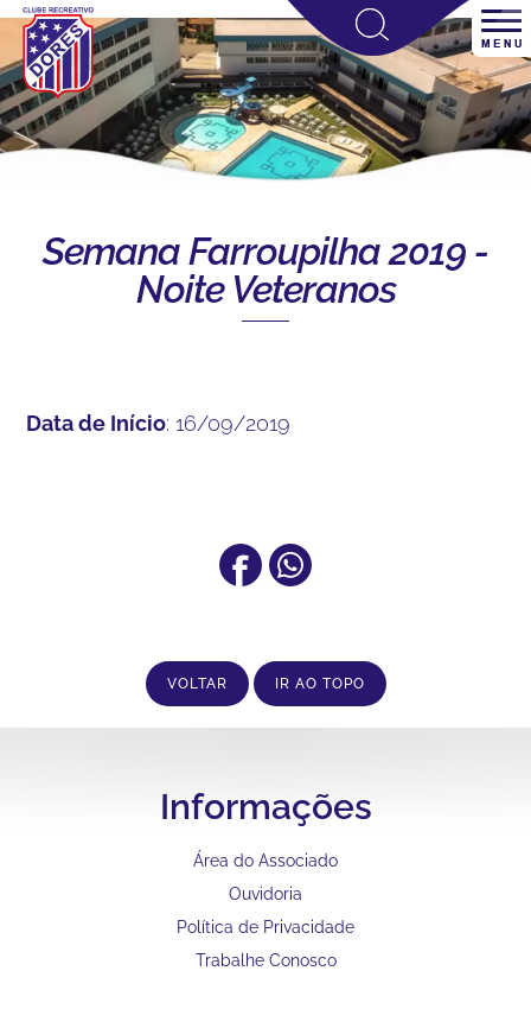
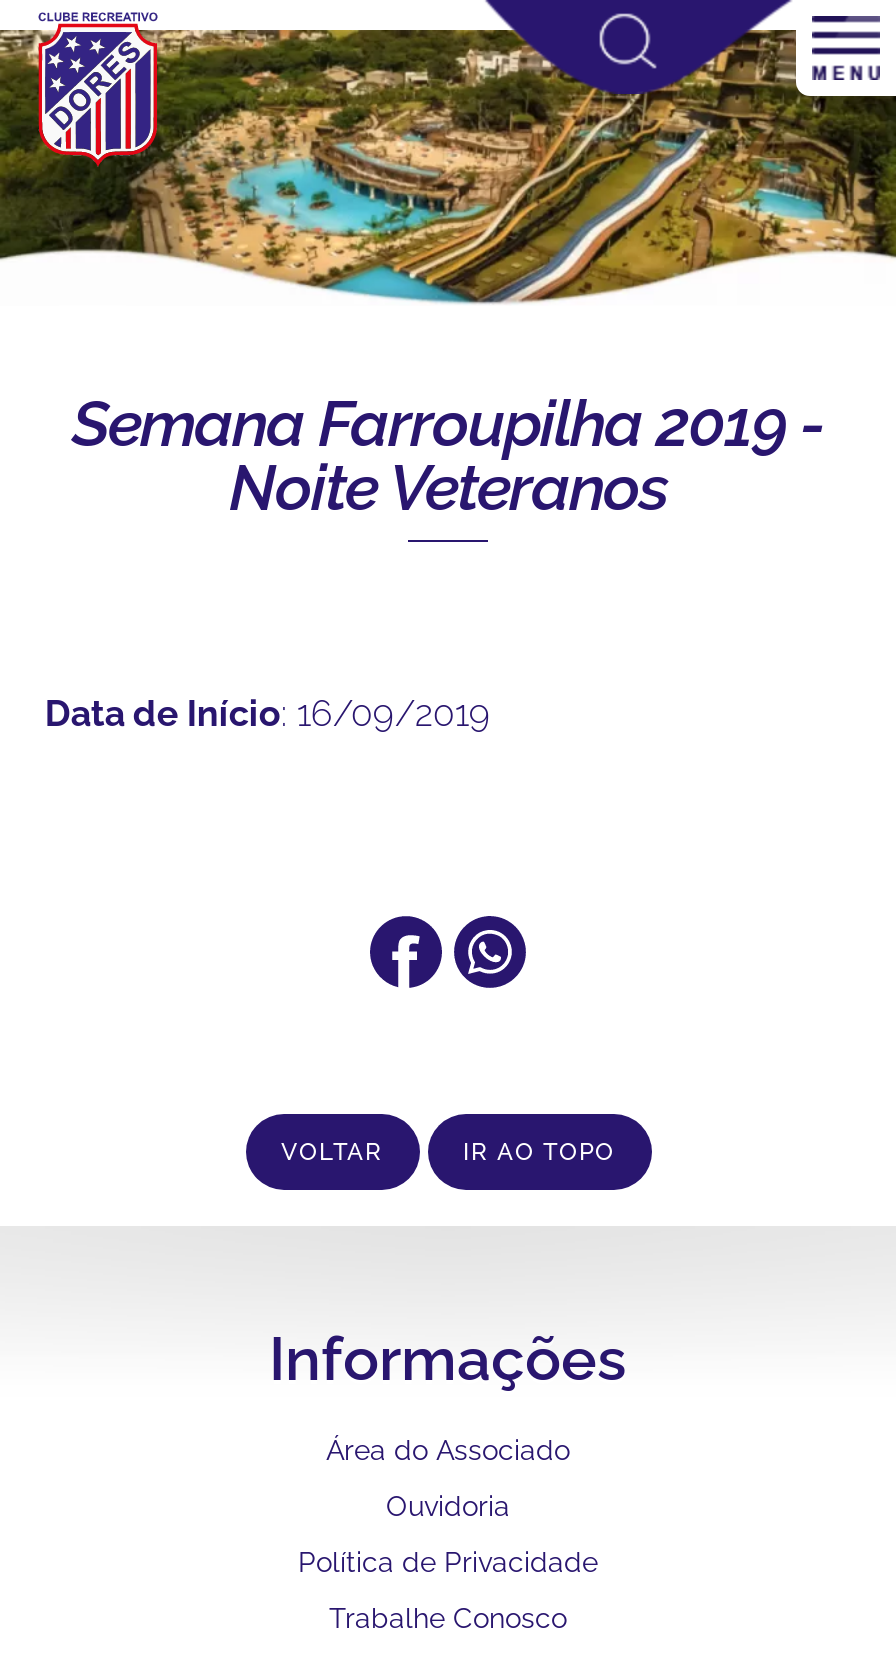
- [image]
+ [image]
